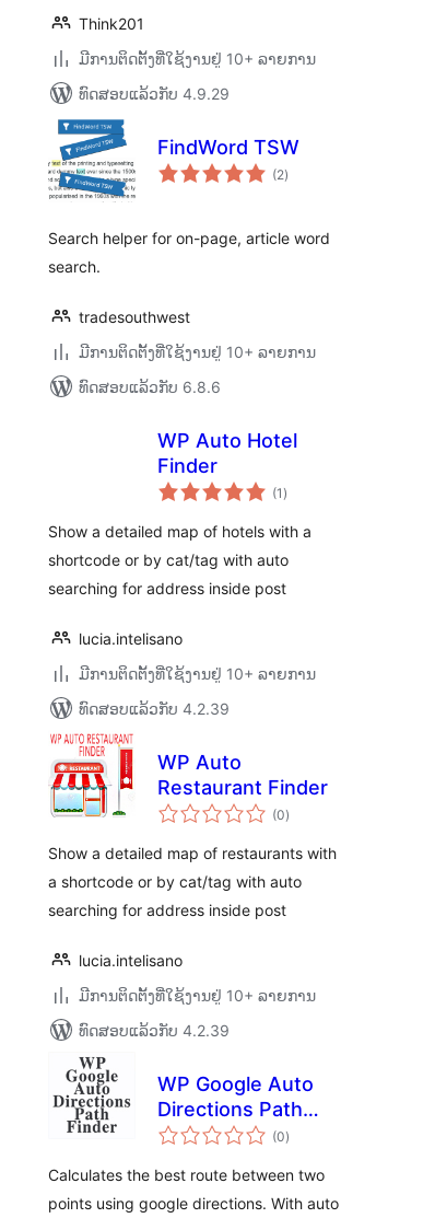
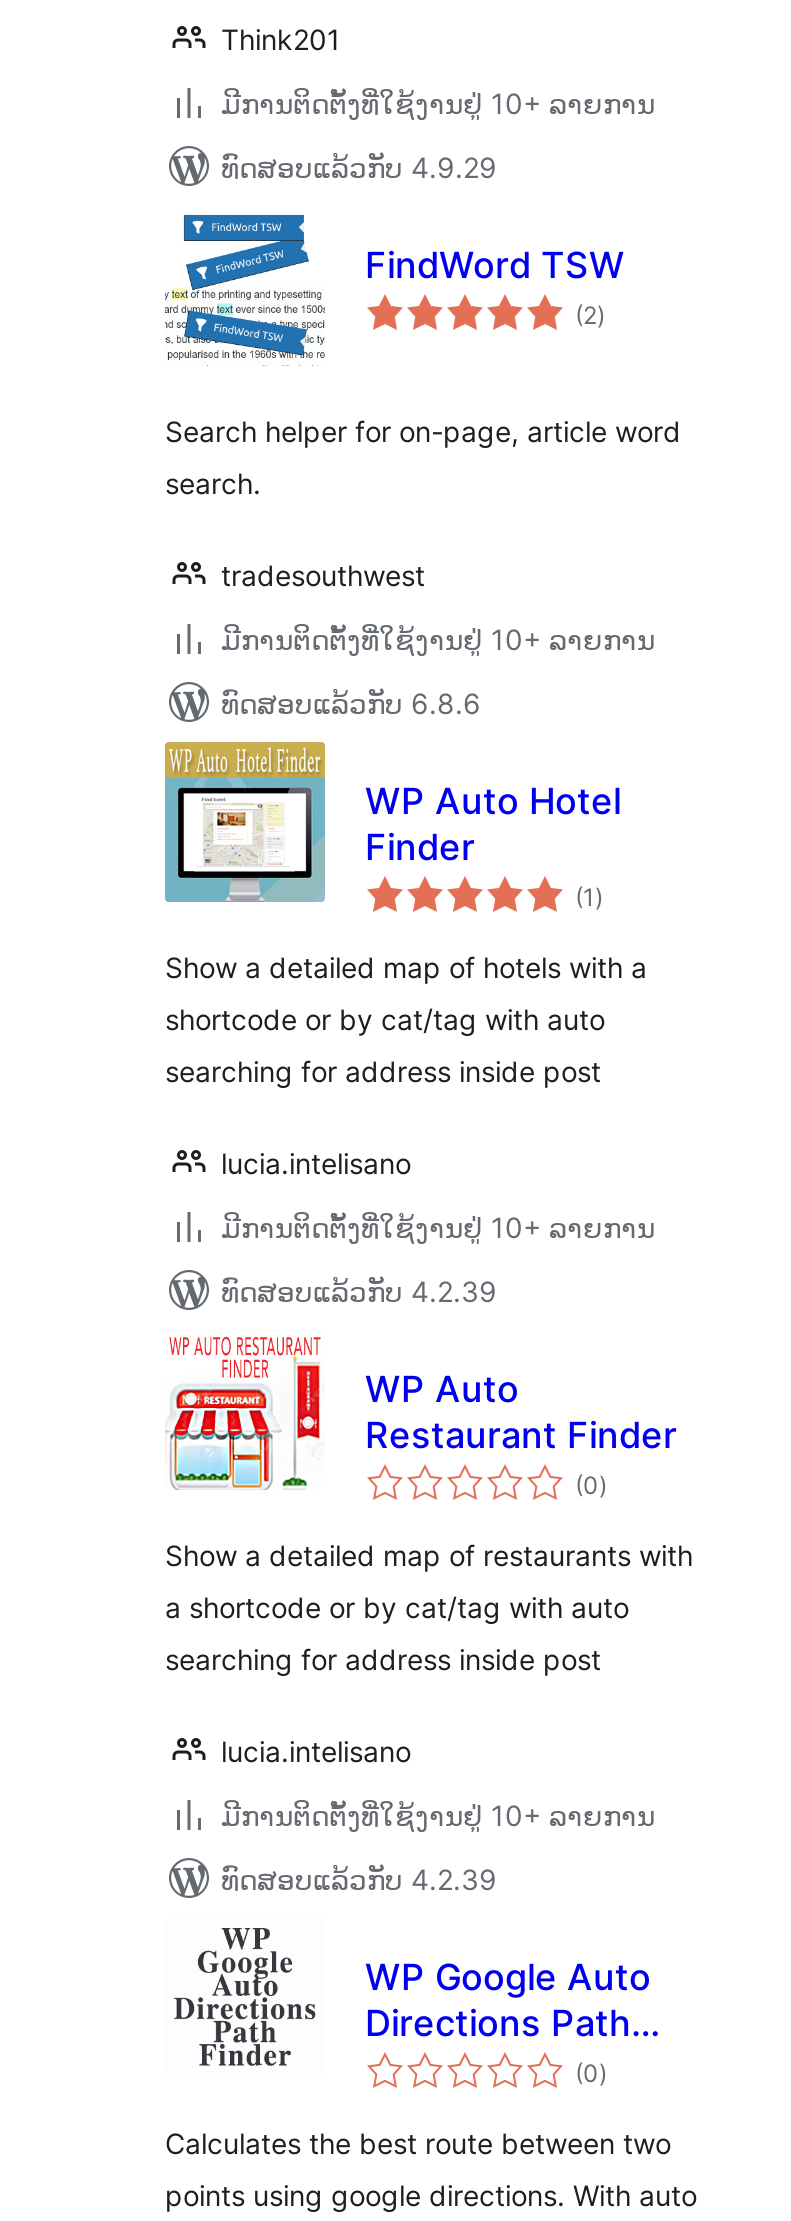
+ [image]
